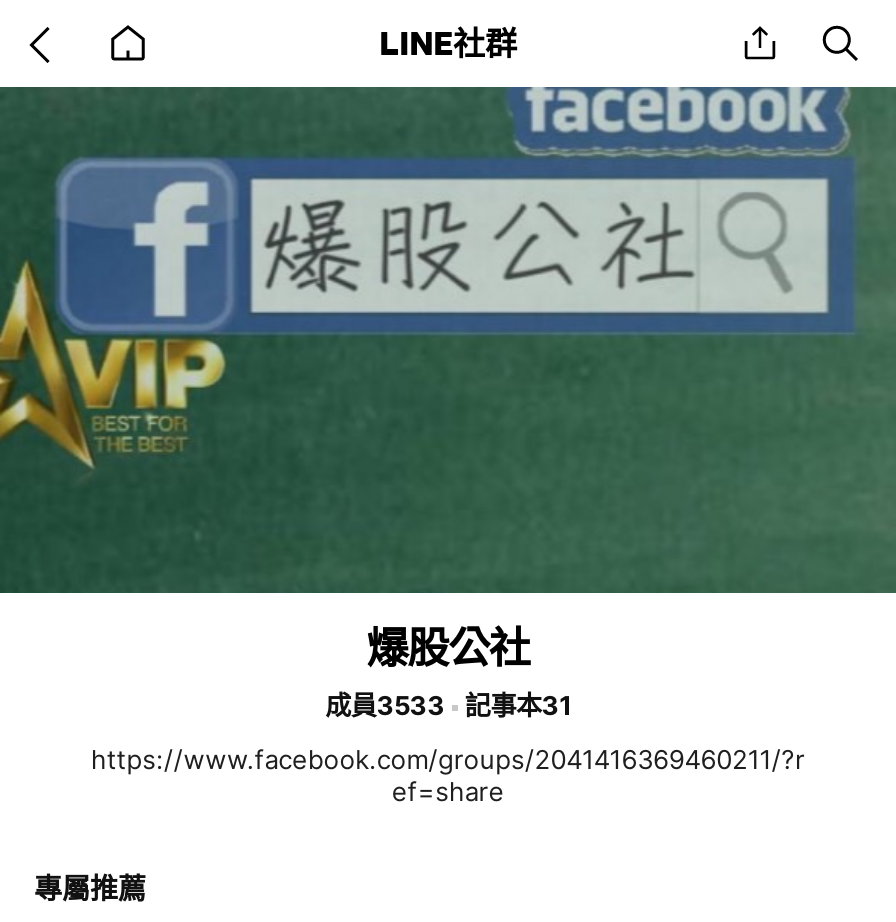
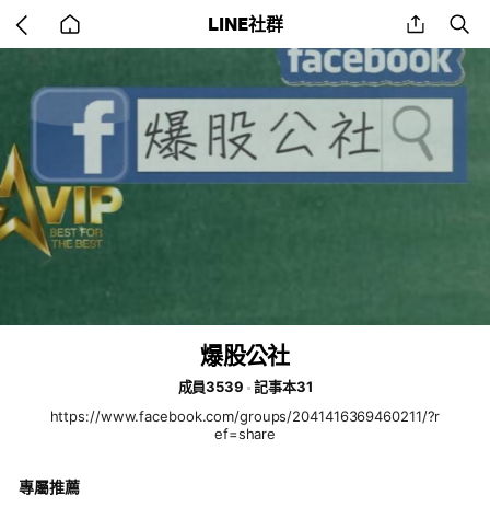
- 成員3533 記事本31
+ 成員3539 記事本31
